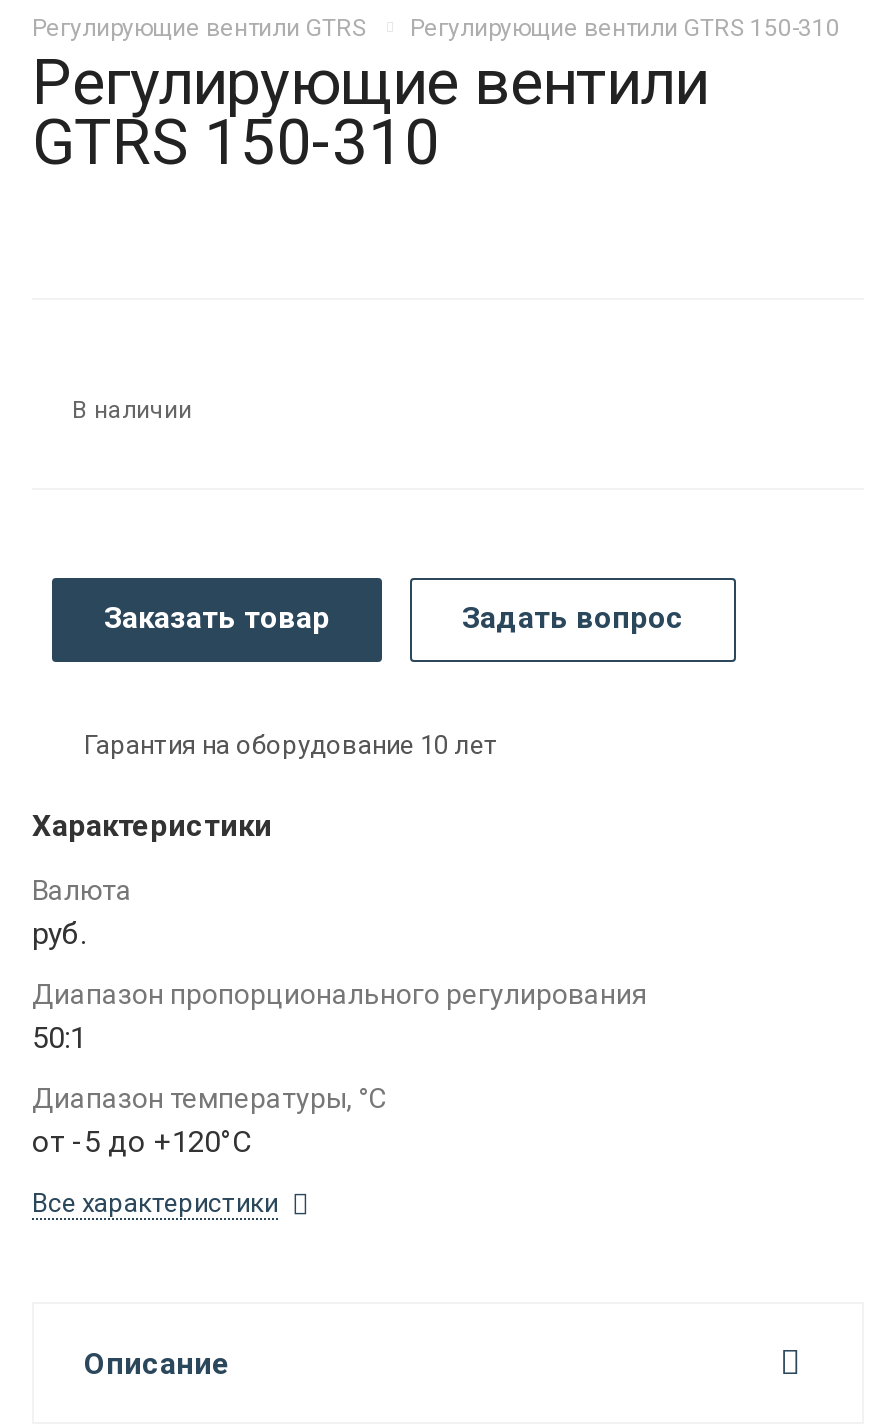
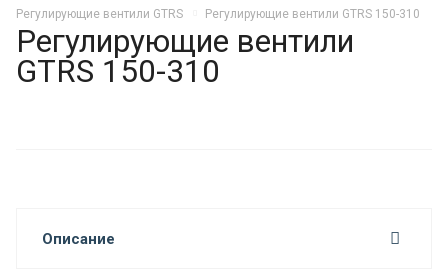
- В наличии

- Заказать товар
- Задать вопрос

- Гарантия на оборудование 10 лет
- Характеристики
- Валюта
- руб.
- Диапазон пропорционального регулирования
- 50:1
- Диапазон температуры, °C
- от -5 до +120°C
- Все характеристики
